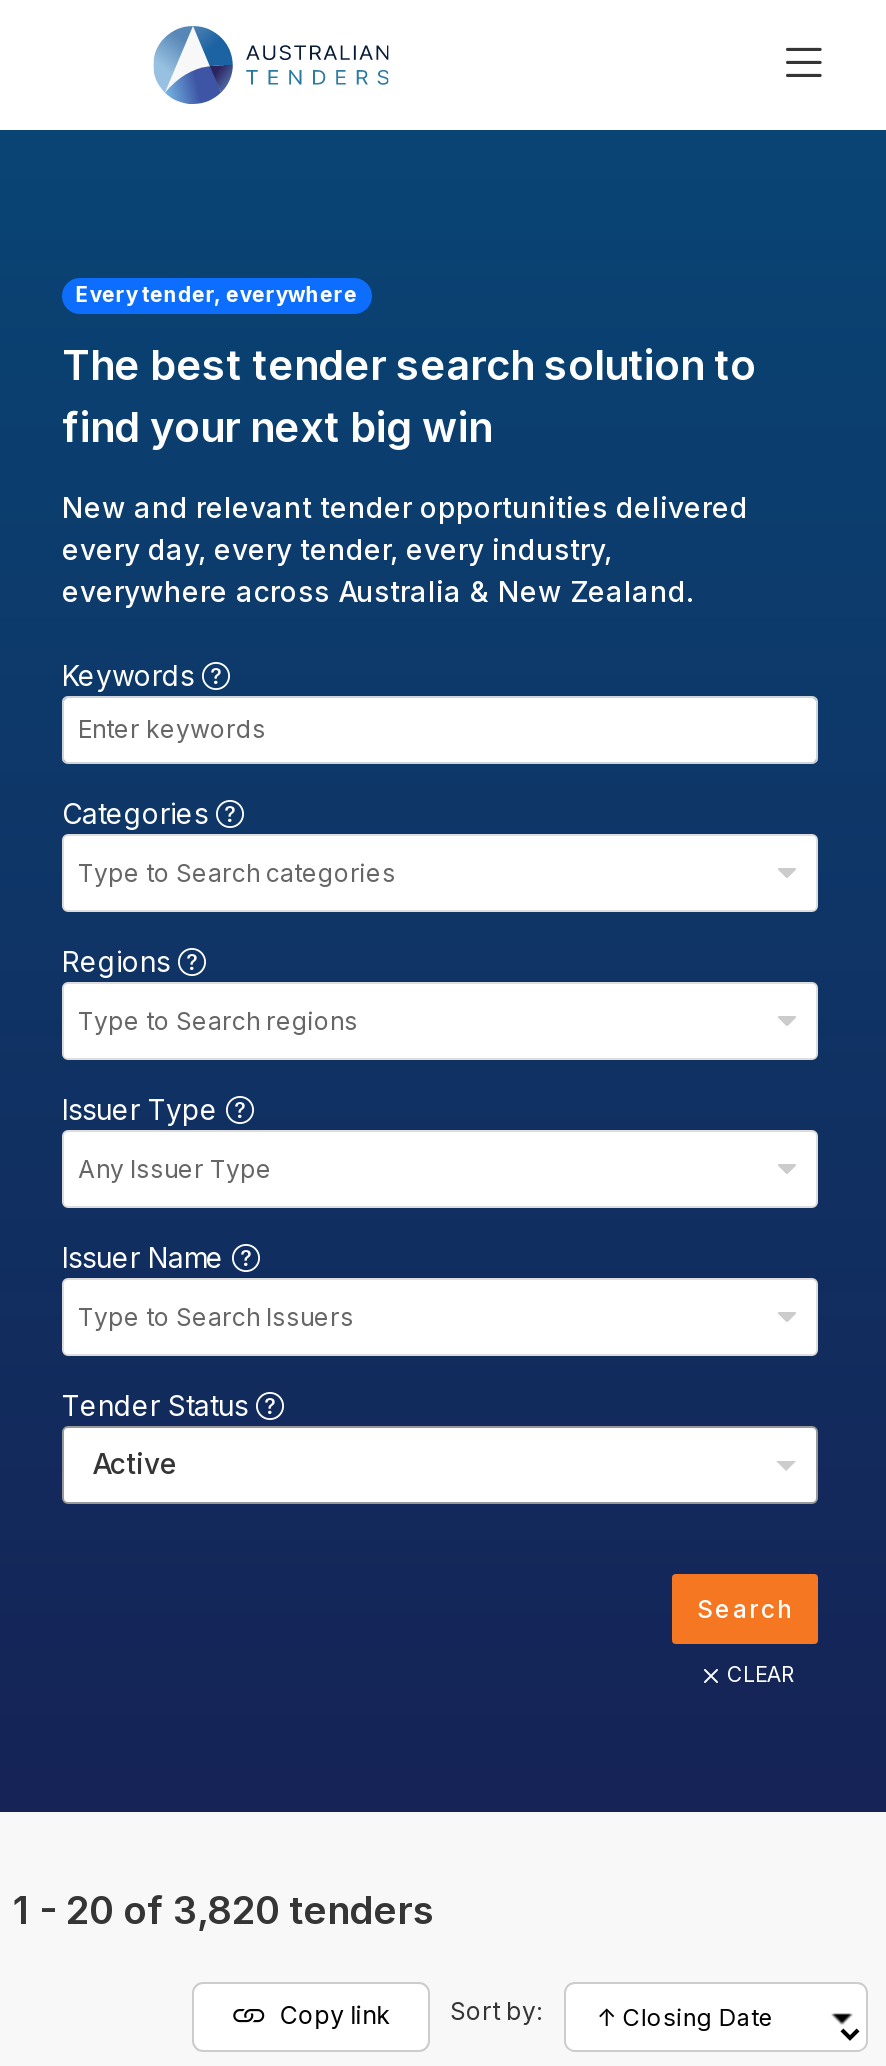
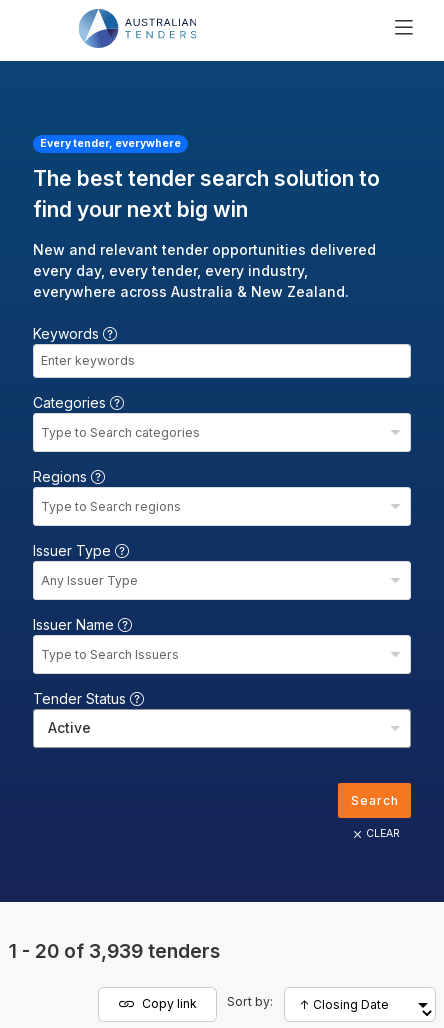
- 1 - 20 of 3,820 tenders
+ 1 - 20 of 3,939 tenders
